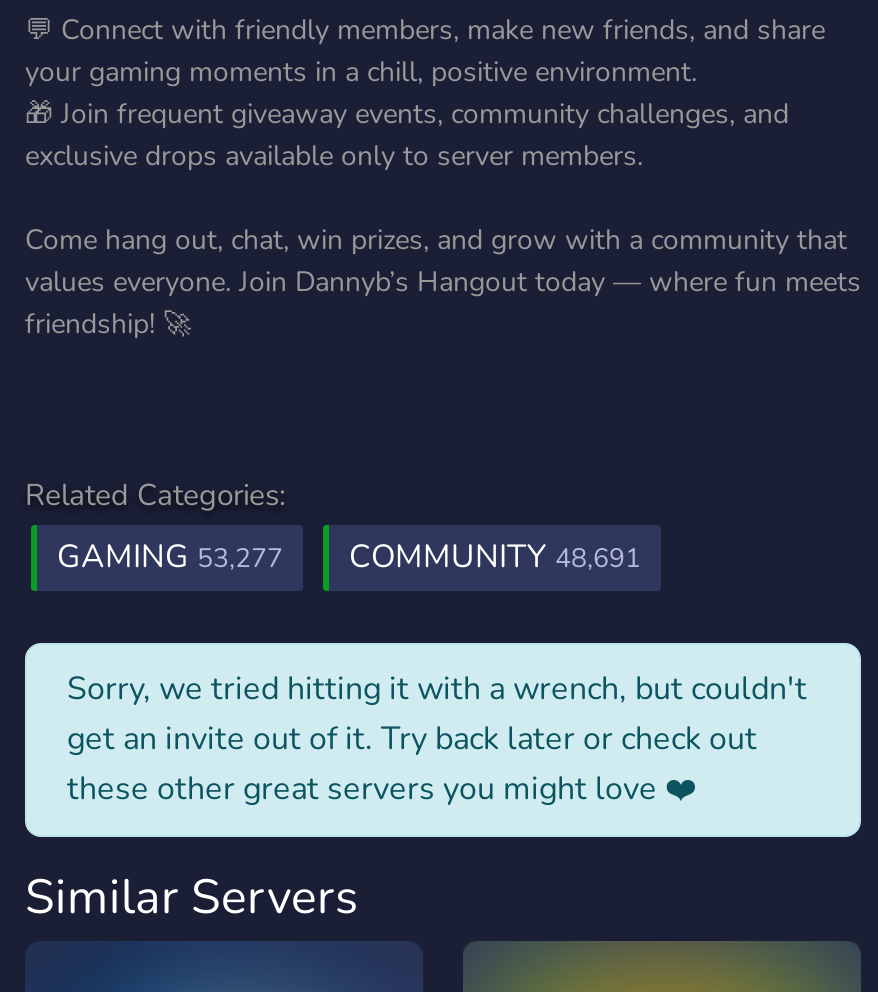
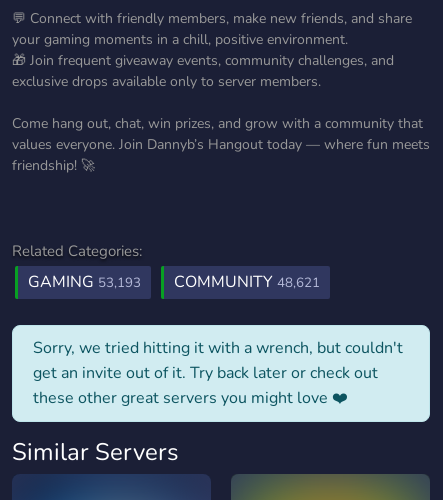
- GAMING 53,277
+ GAMING 53,193

- COMMUNITY 48,691
+ COMMUNITY 48,621
